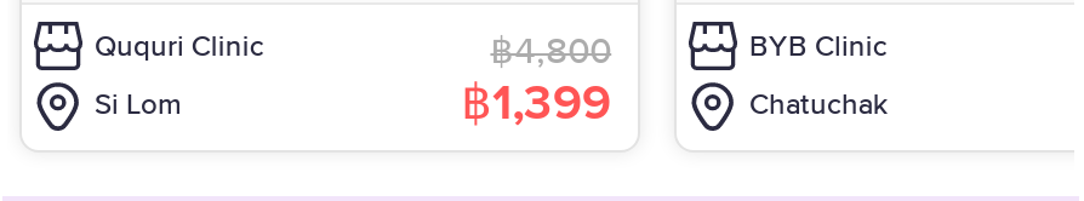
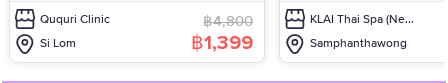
- BYB Clinic
+ KLAI Thai Spa (Ne...

- Chatuchak
+ Samphanthawong
